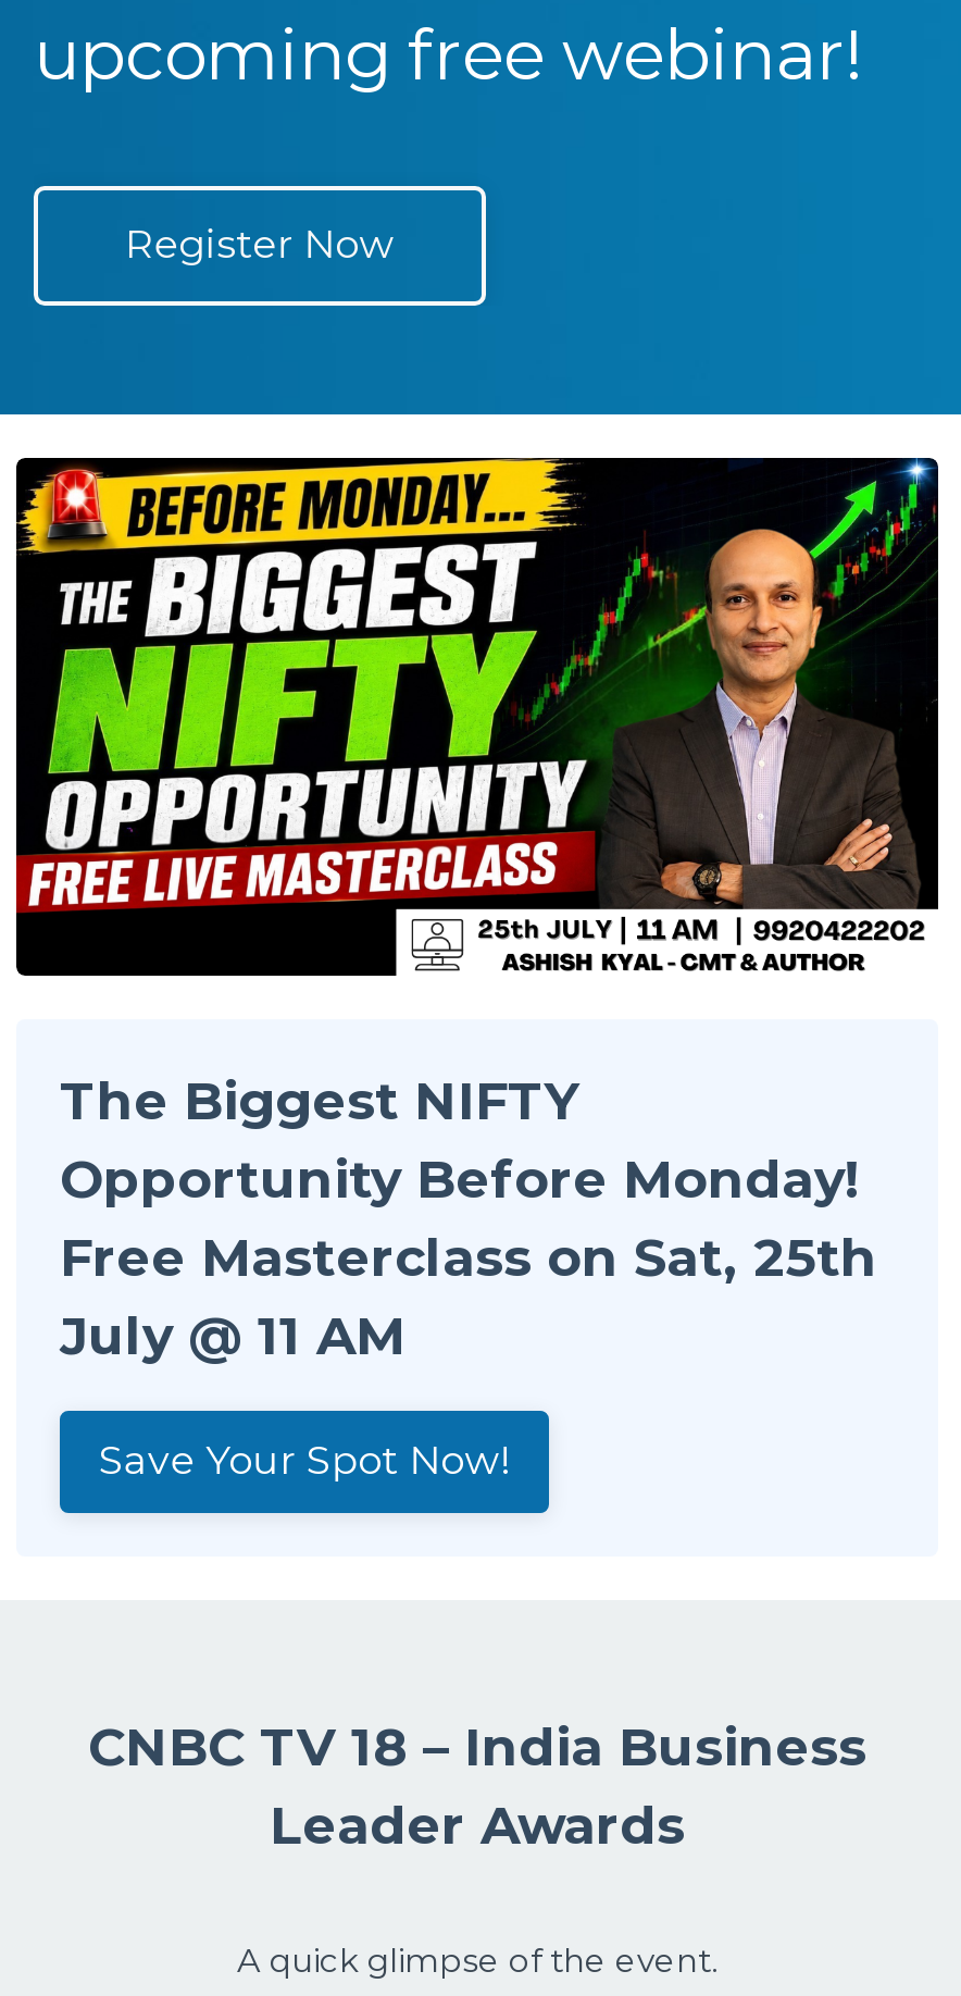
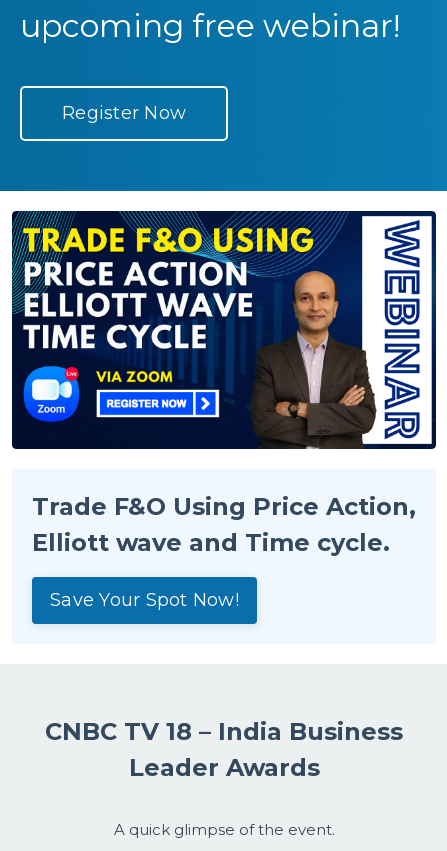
- [image]
+ [image]

- The Biggest NIFTY
- Opportunity Before Monday!
- Free Masterclass on Sat, 25th
- July @ 11 AM
+ Trade F&O Using Price Action,
+ Elliott wave and Time cycle.
